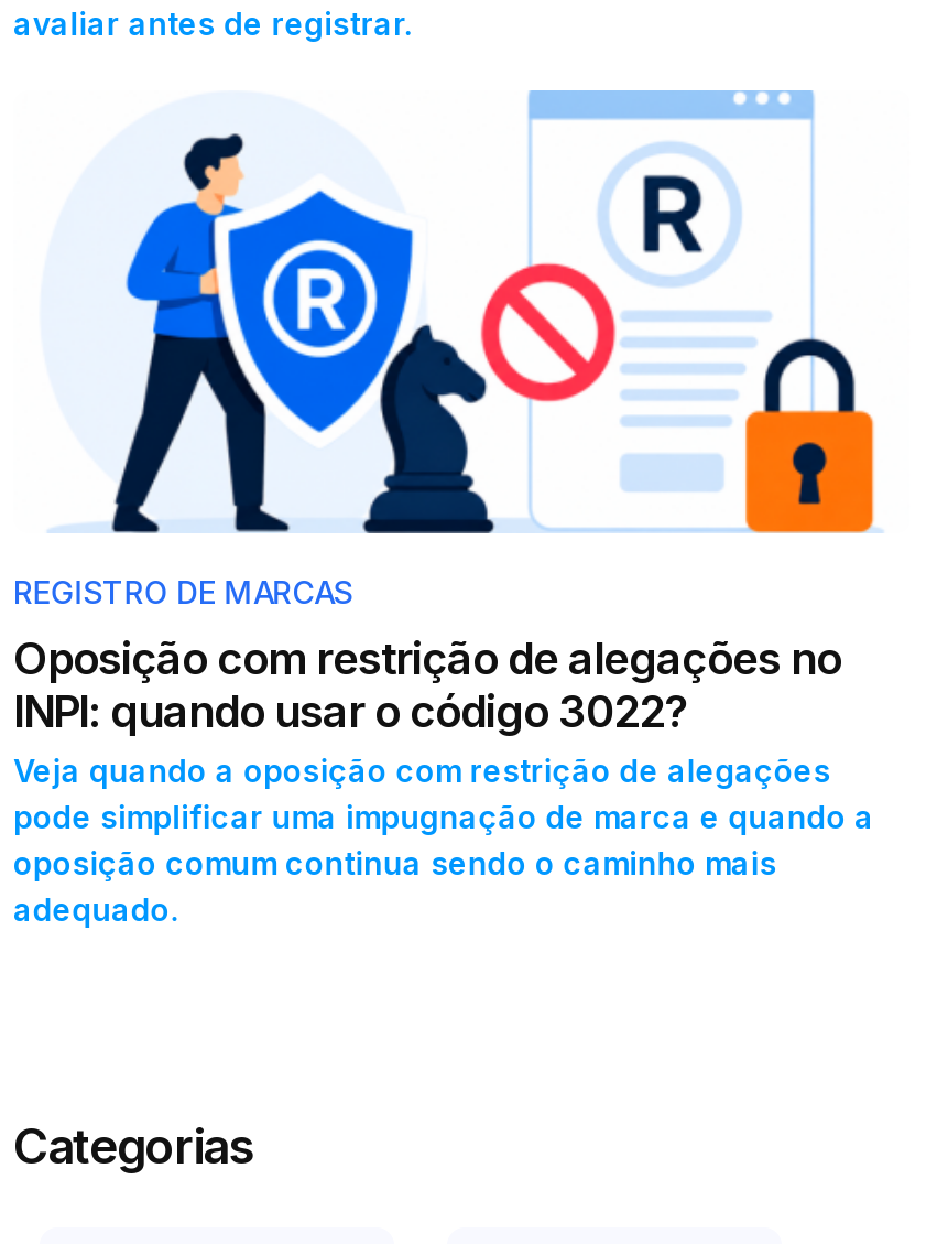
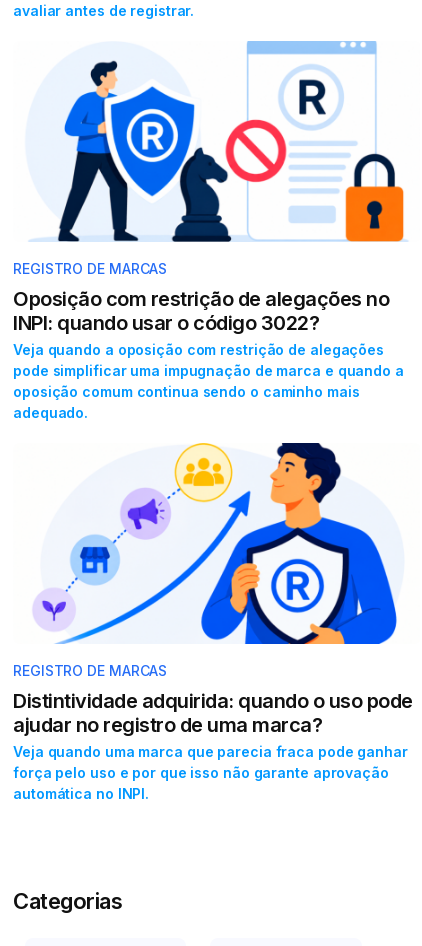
+ [image]
+ REGISTRO DE MARCAS
+ Distintividade adquirida: quando o uso pode
+ ajudar no registro de uma marca?
+ Veja quando uma marca que parecia fraca pode ganhar
+ força pelo uso e por que isso não garante aprovação
+ automática no INPI.
